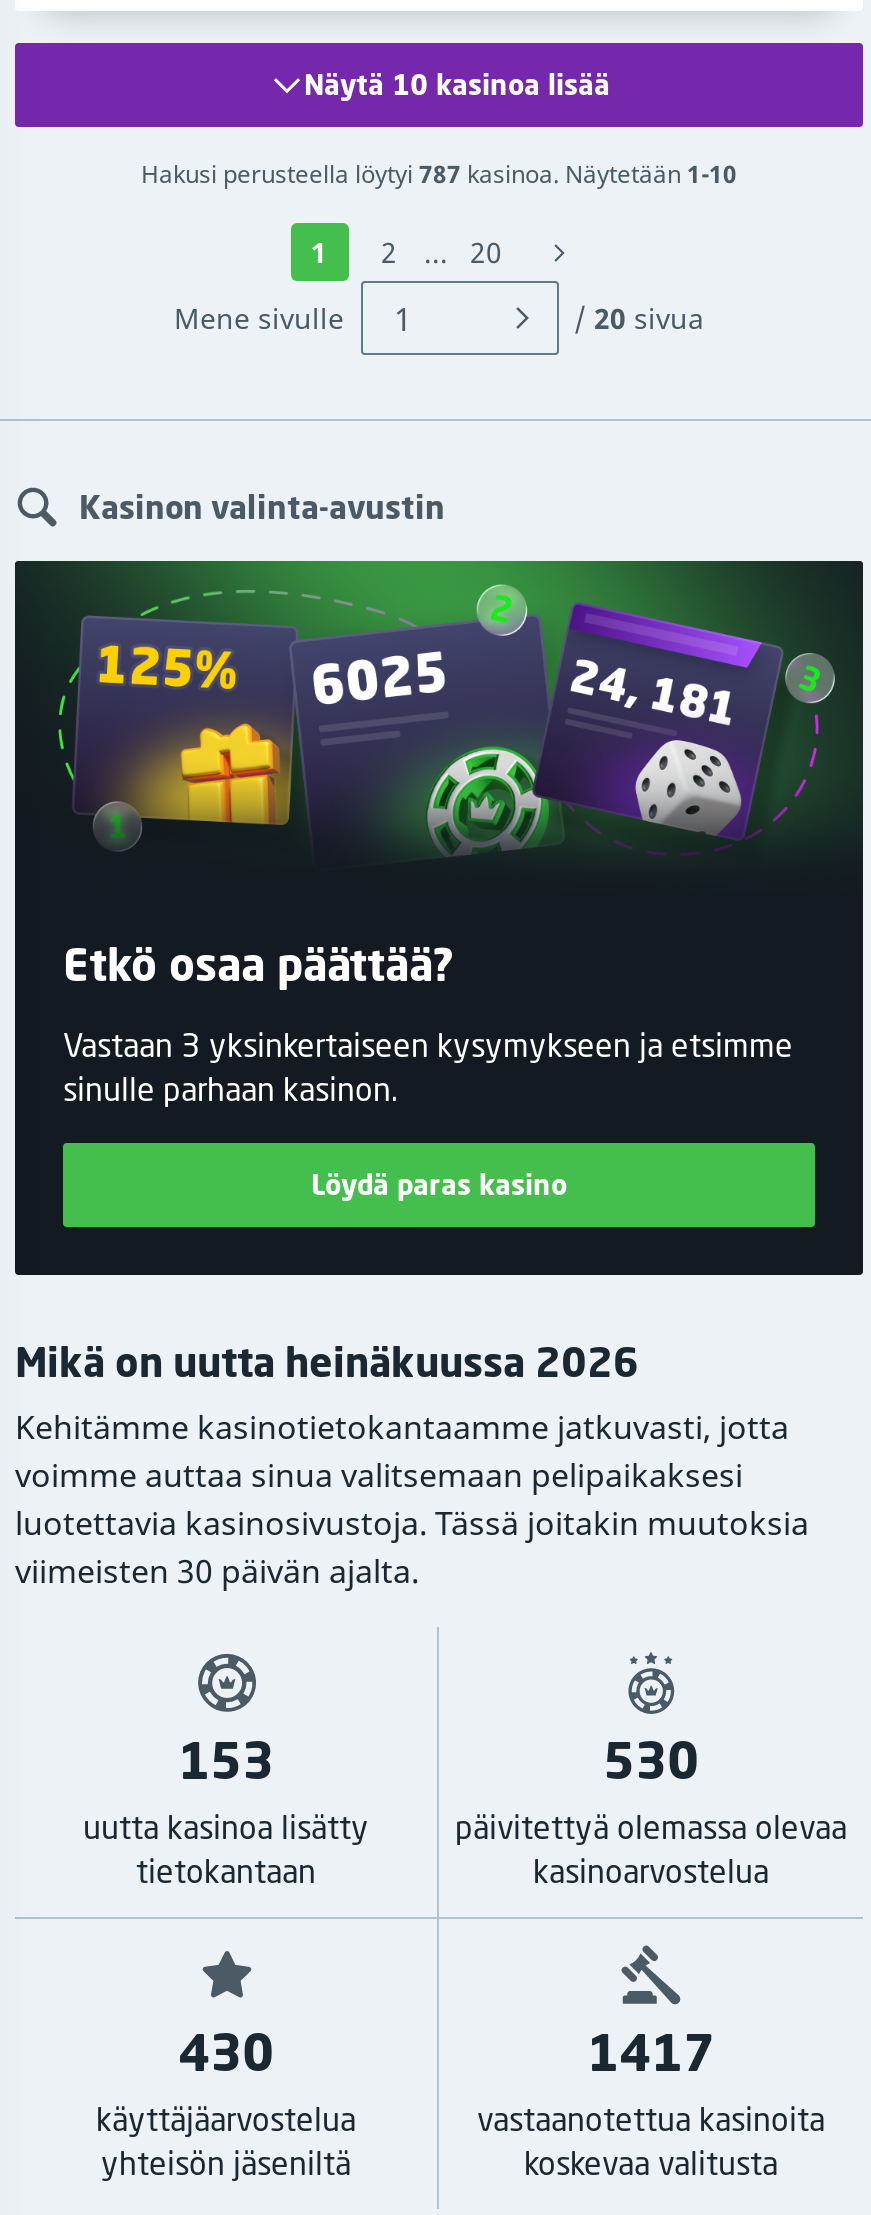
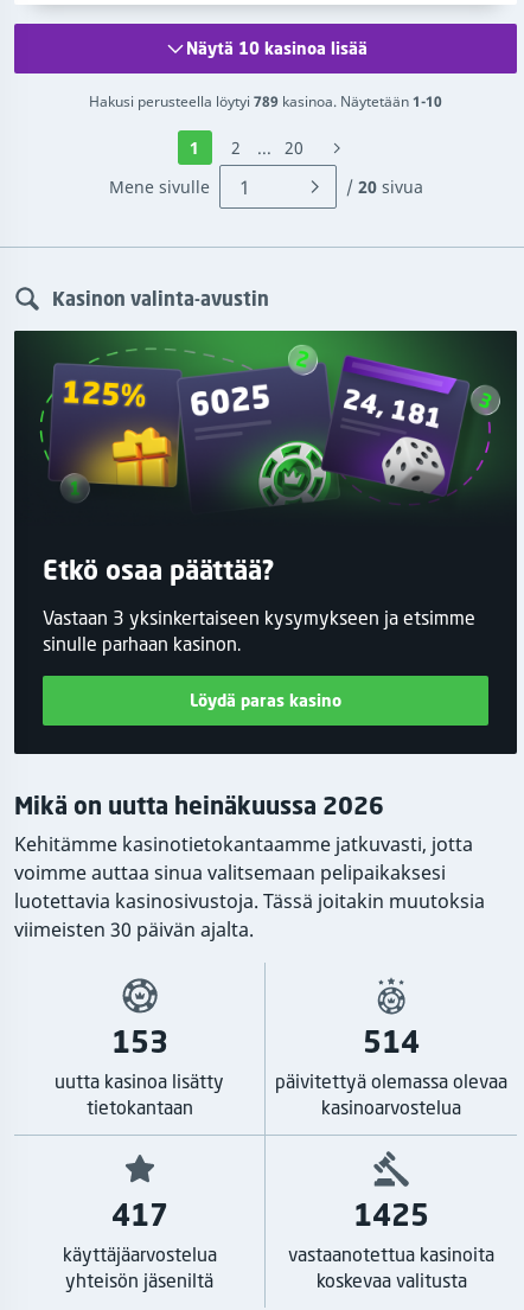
- Hakusi perusteella löytyi 787 kasinoa. Näytetään 1-10
+ Hakusi perusteella löytyi 789 kasinoa. Näytetään 1-10

- 530
+ 514

- 430
+ 417

- 1417
+ 1425
